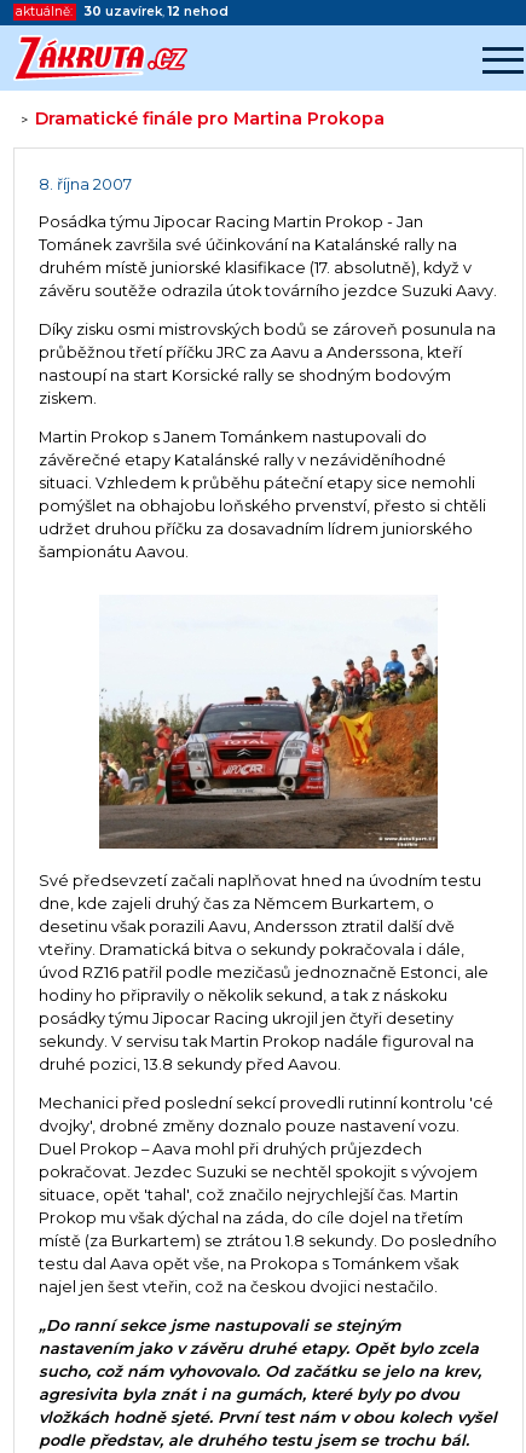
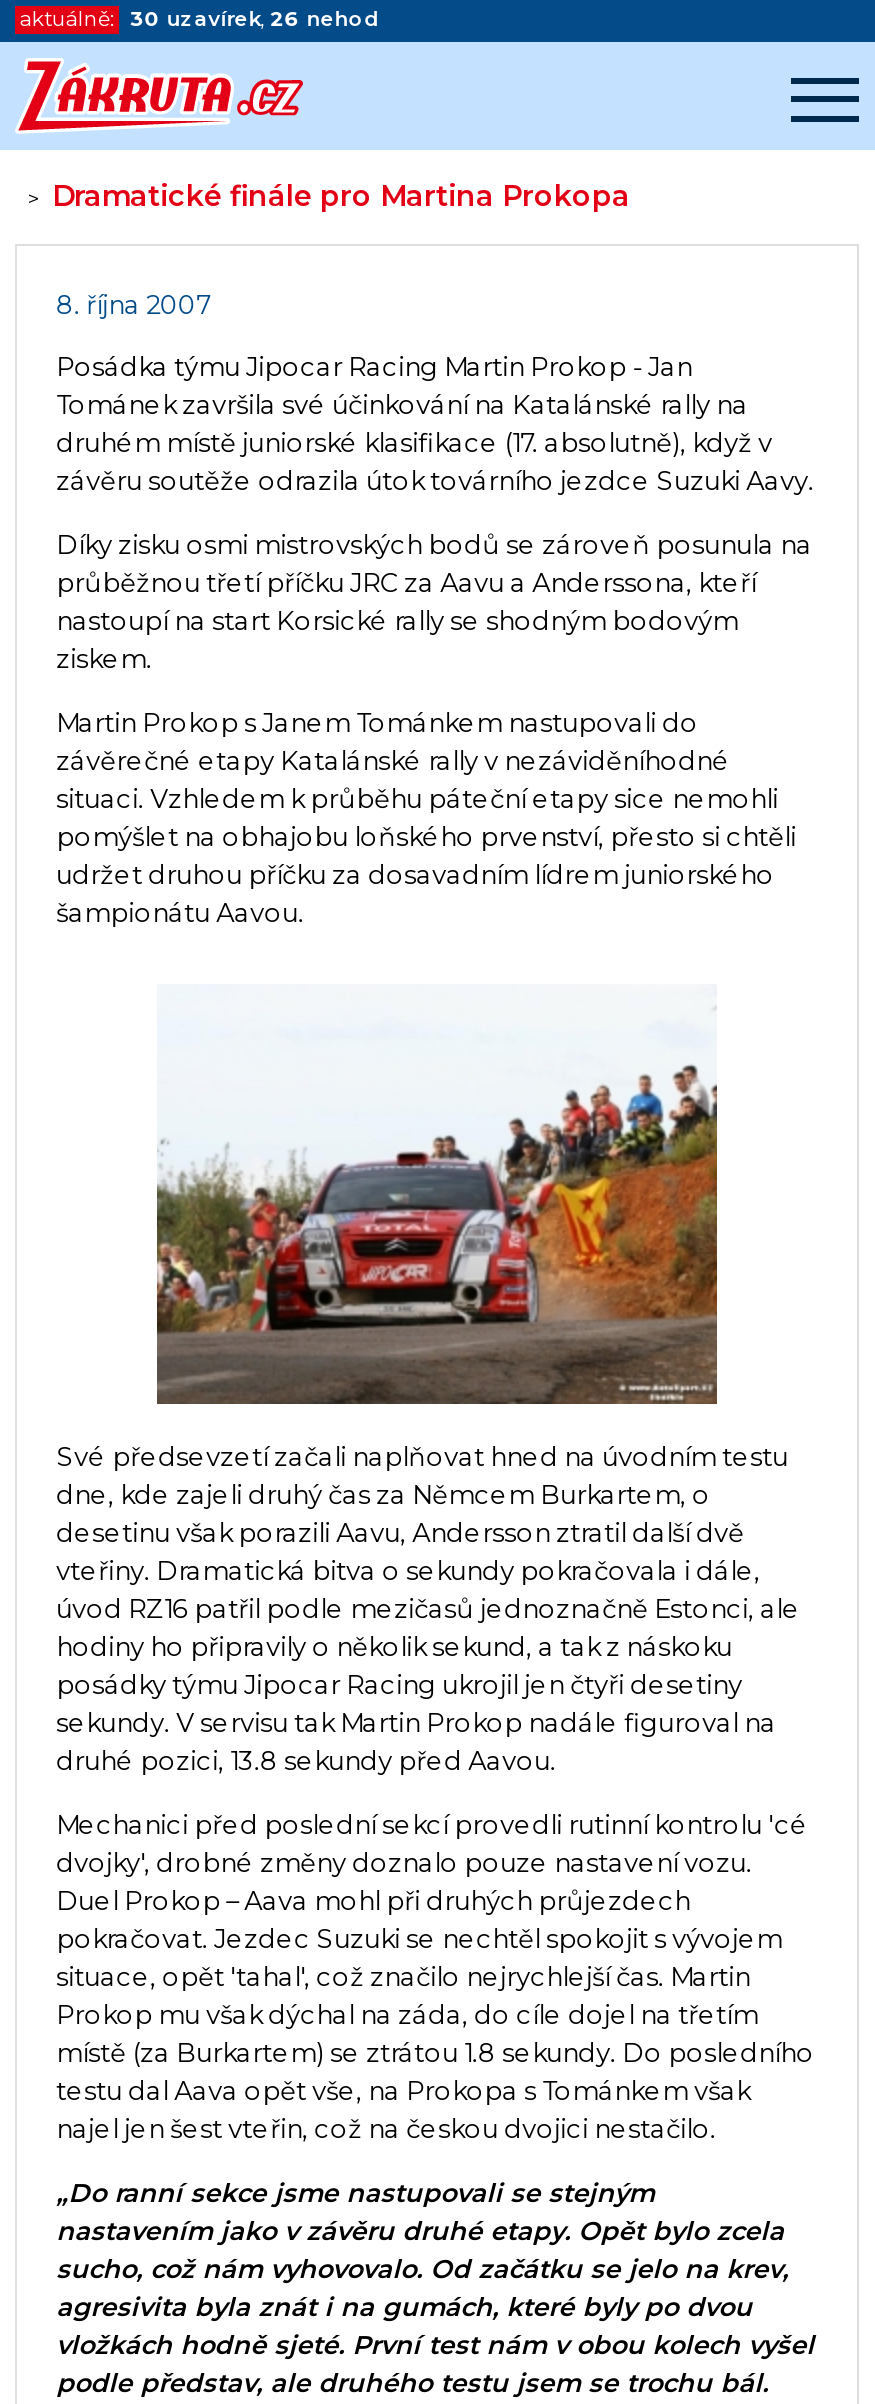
- 30 uzavírek, 12 nehod
+ 30 uzavírek, 26 nehod
